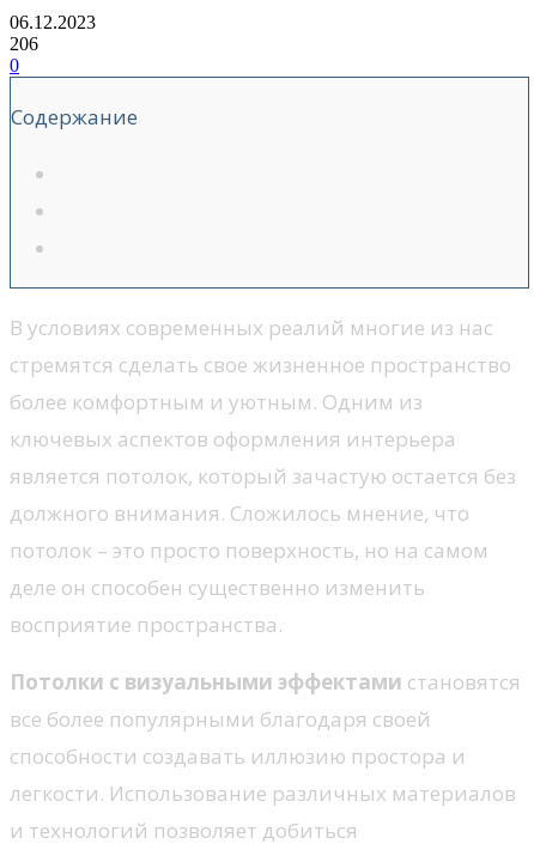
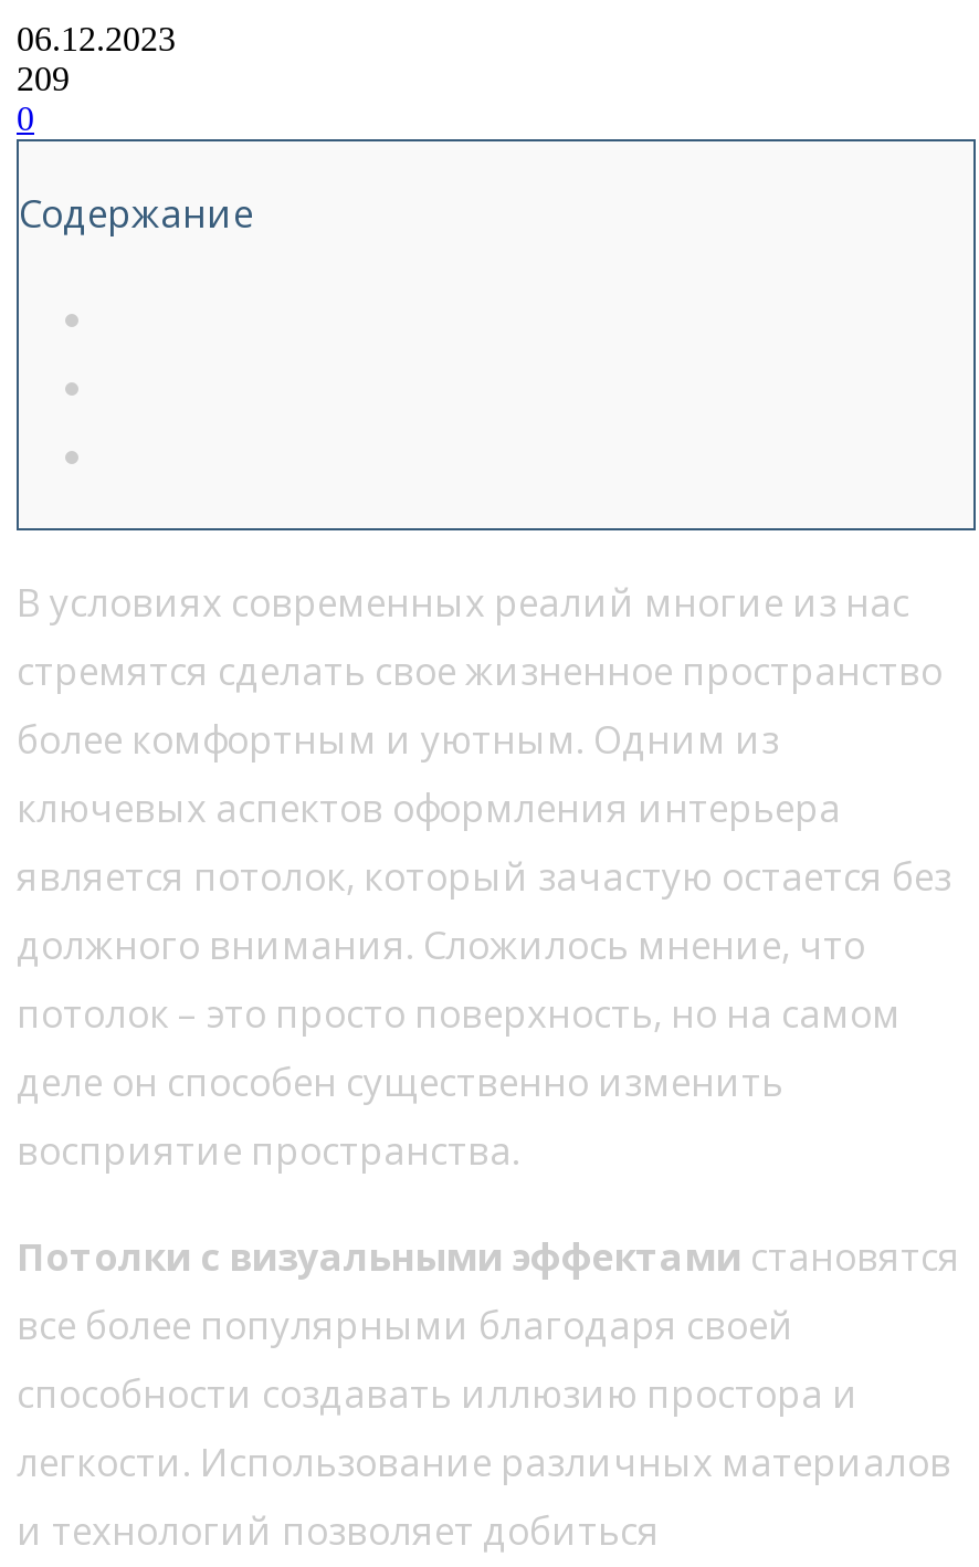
- 206
+ 209
